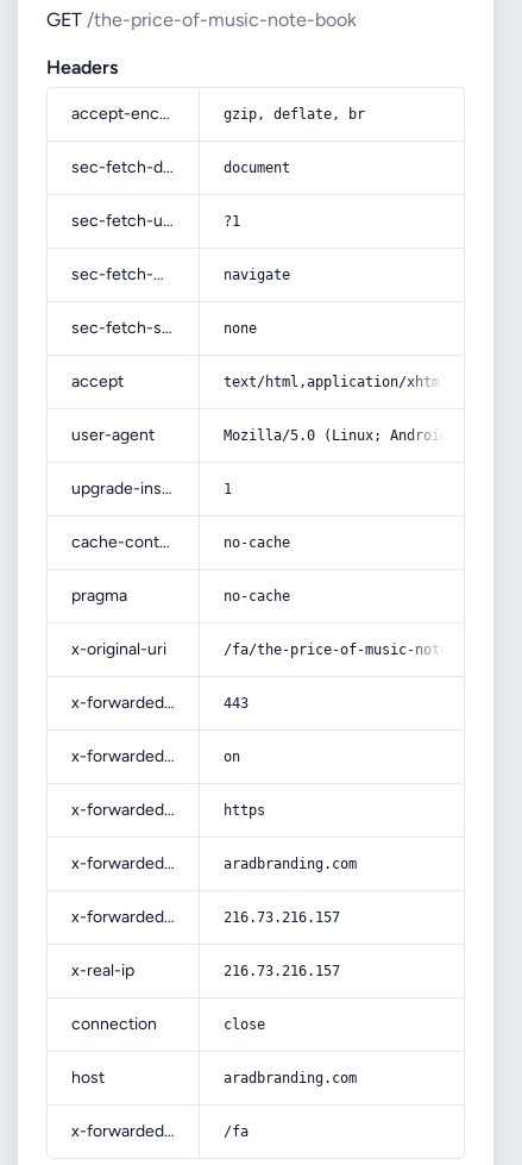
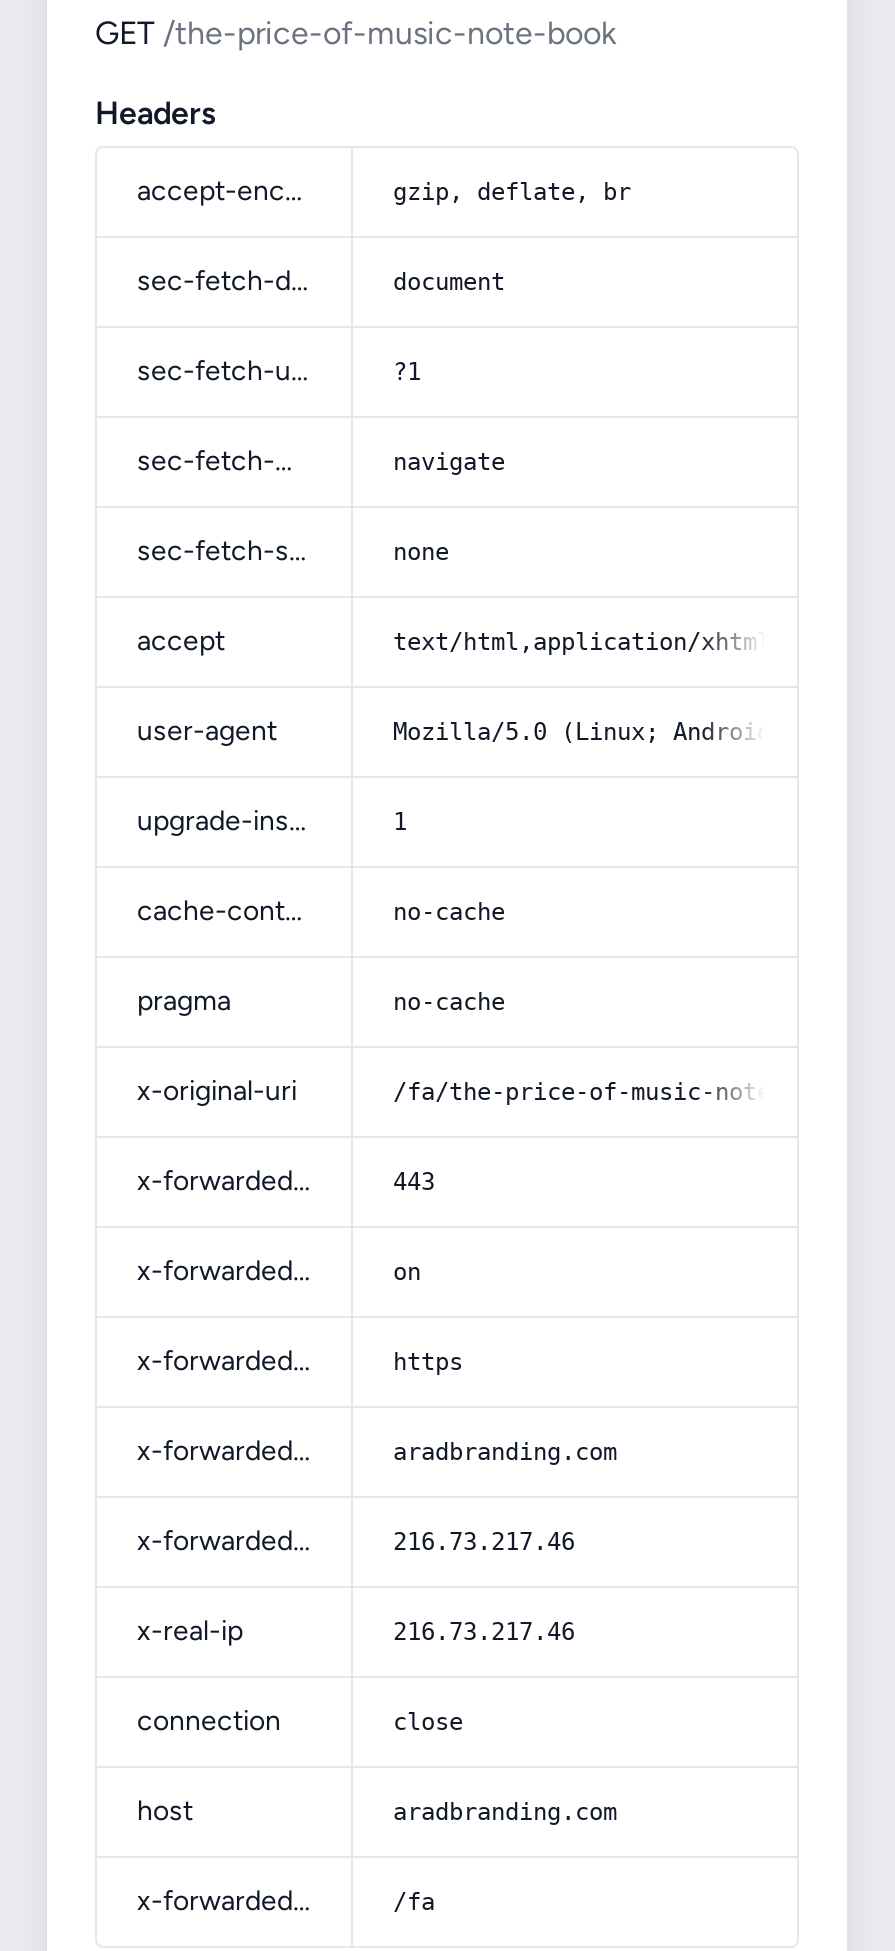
- 216.73.216.157
+ 216.73.217.46

- 216.73.216.157
+ 216.73.217.46
